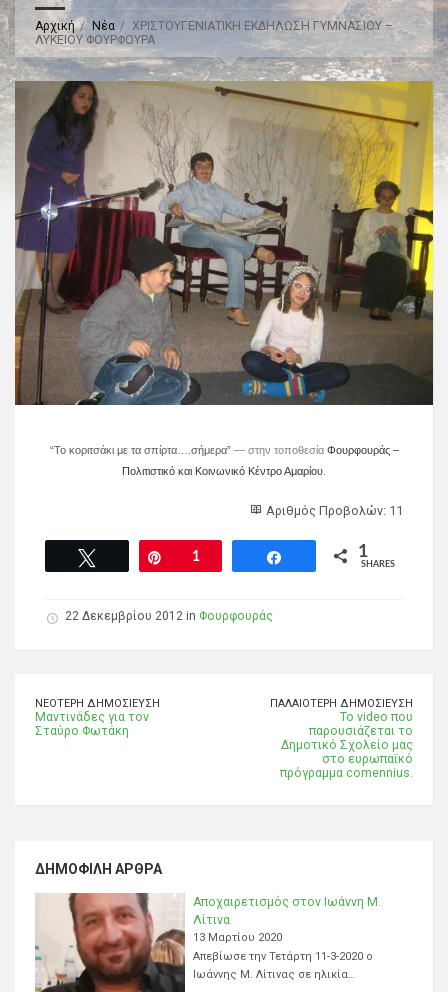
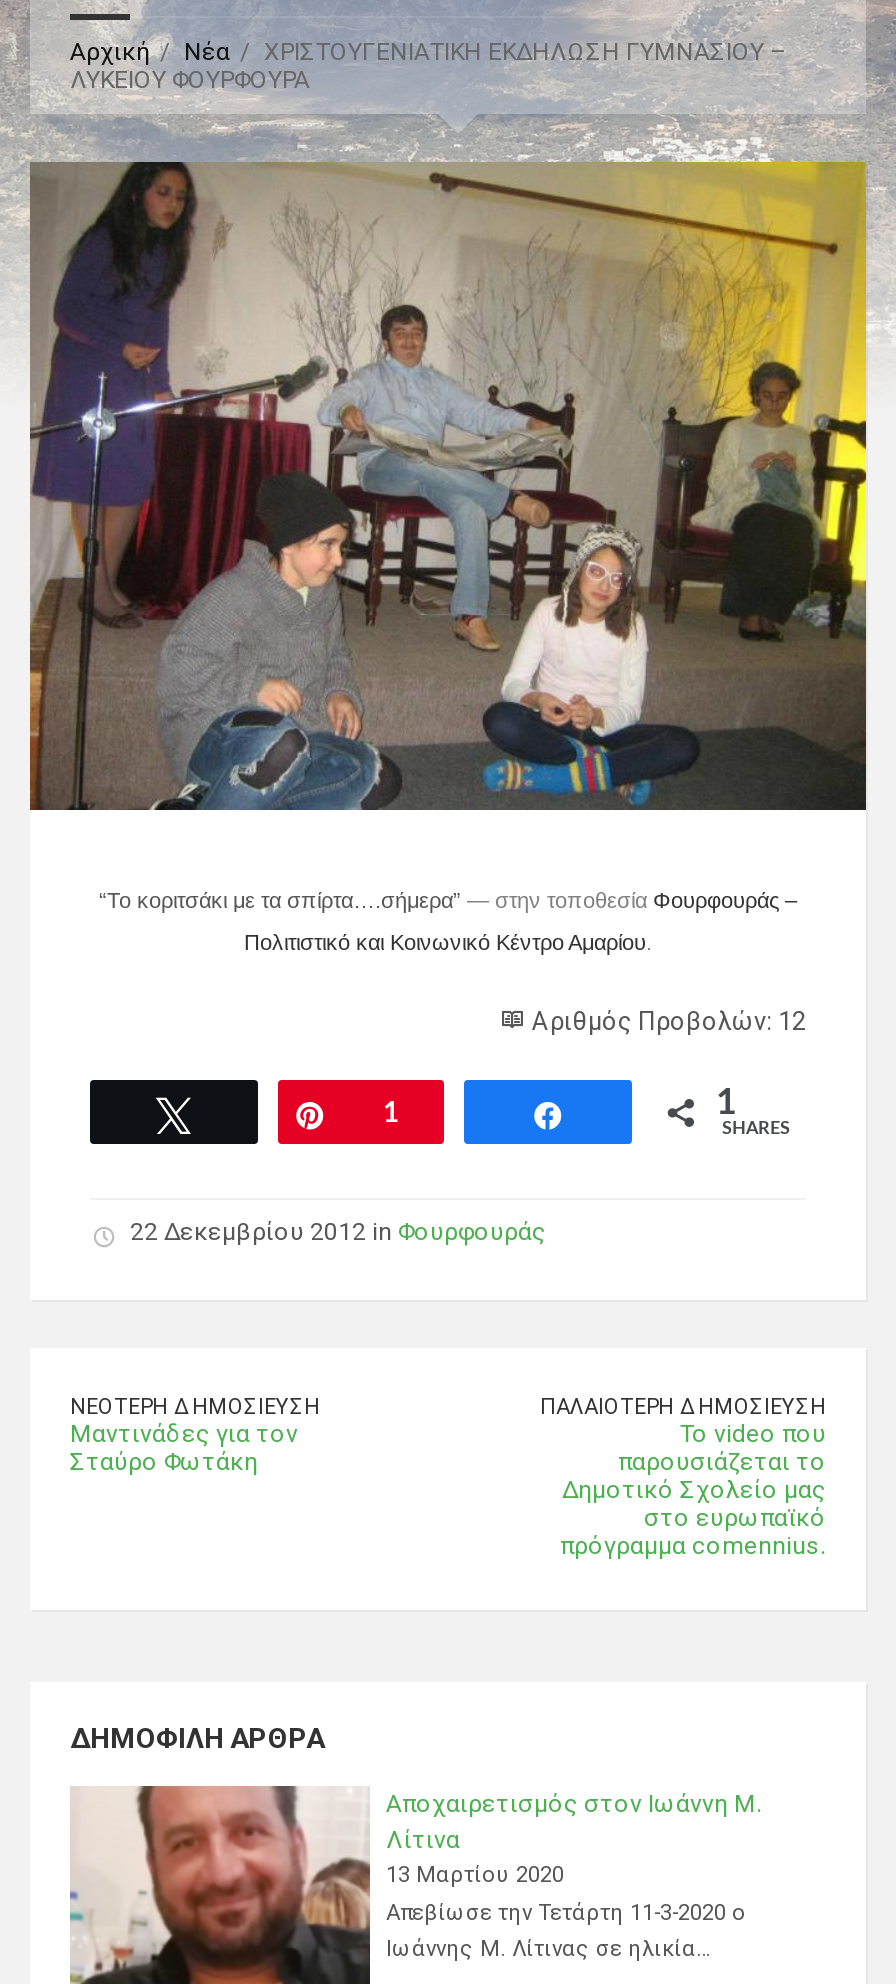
- Αριθμός Προβολών: 11
+ Αριθμός Προβολών: 12
